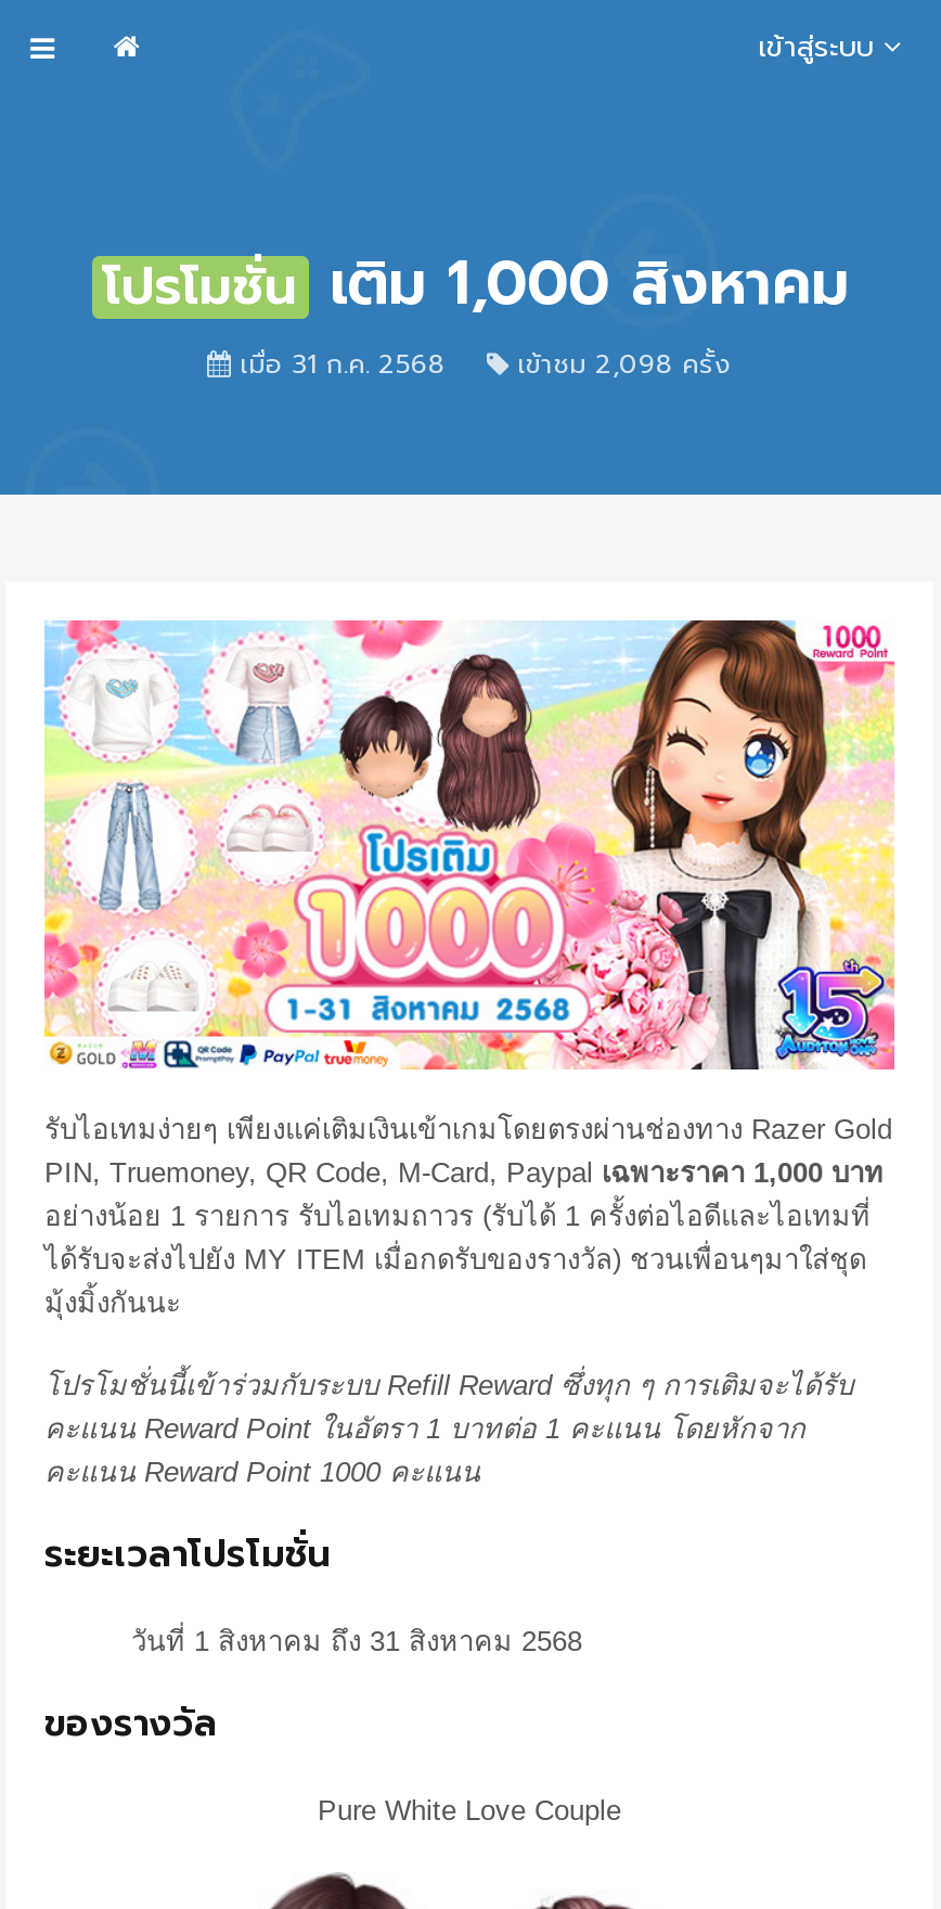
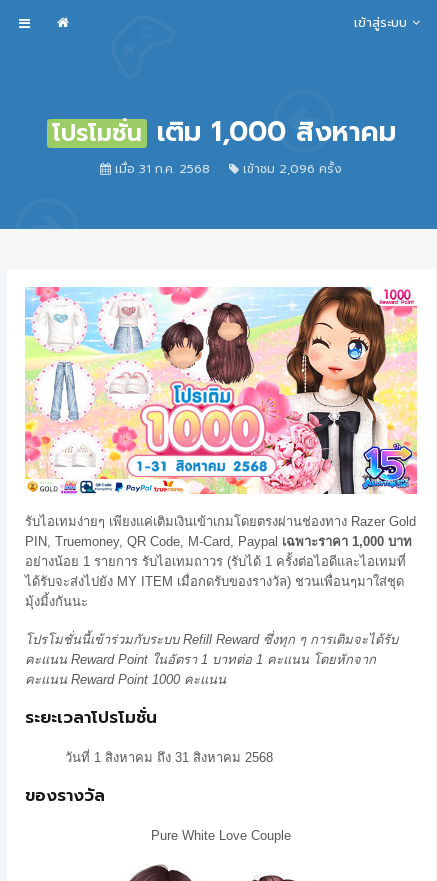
- เข้าชม 2,098 ครั้ง
+ เข้าชม 2,096 ครั้ง
